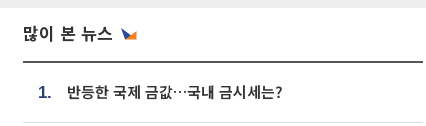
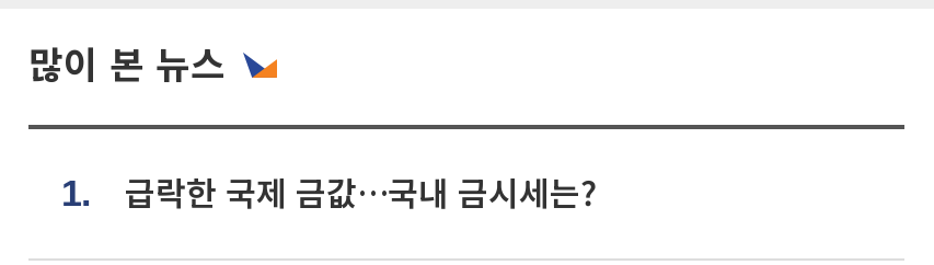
- 반등한 국제 금값…국내 금시세는?
+ 급락한 국제 금값…국내 금시세는?
